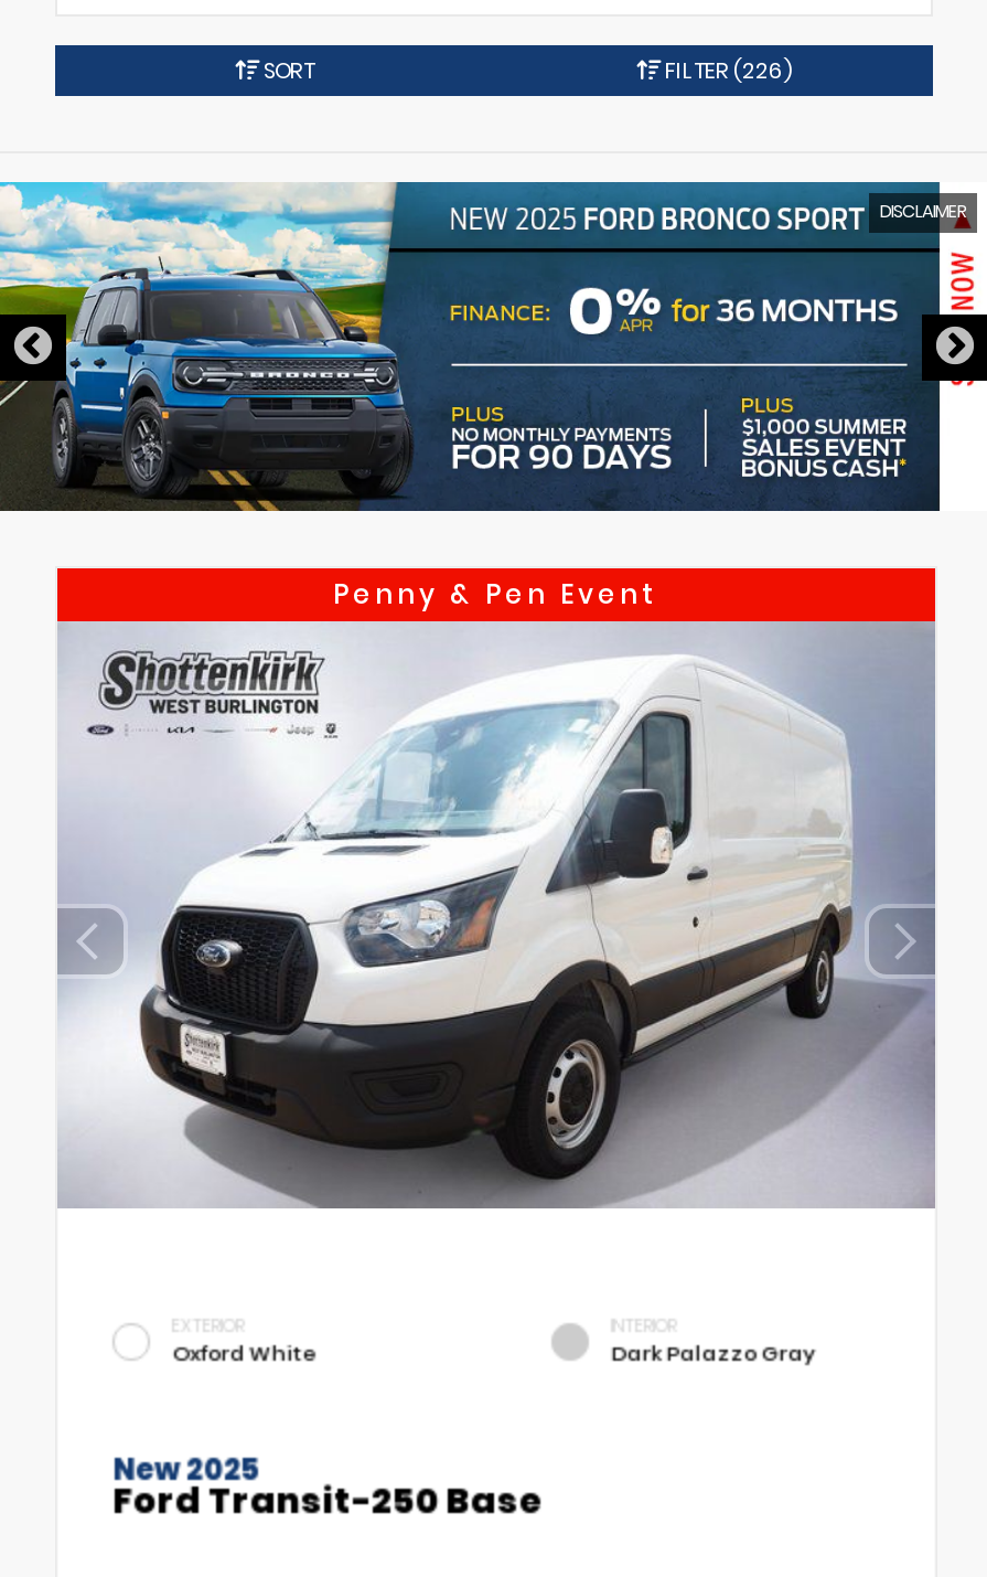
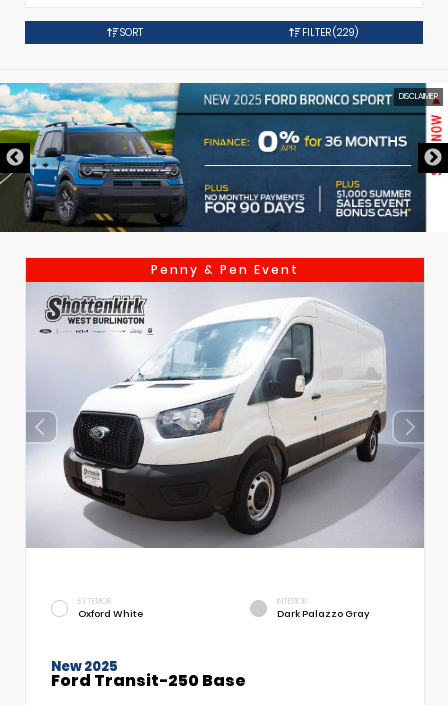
- FILTER (226)
+ FILTER (229)
